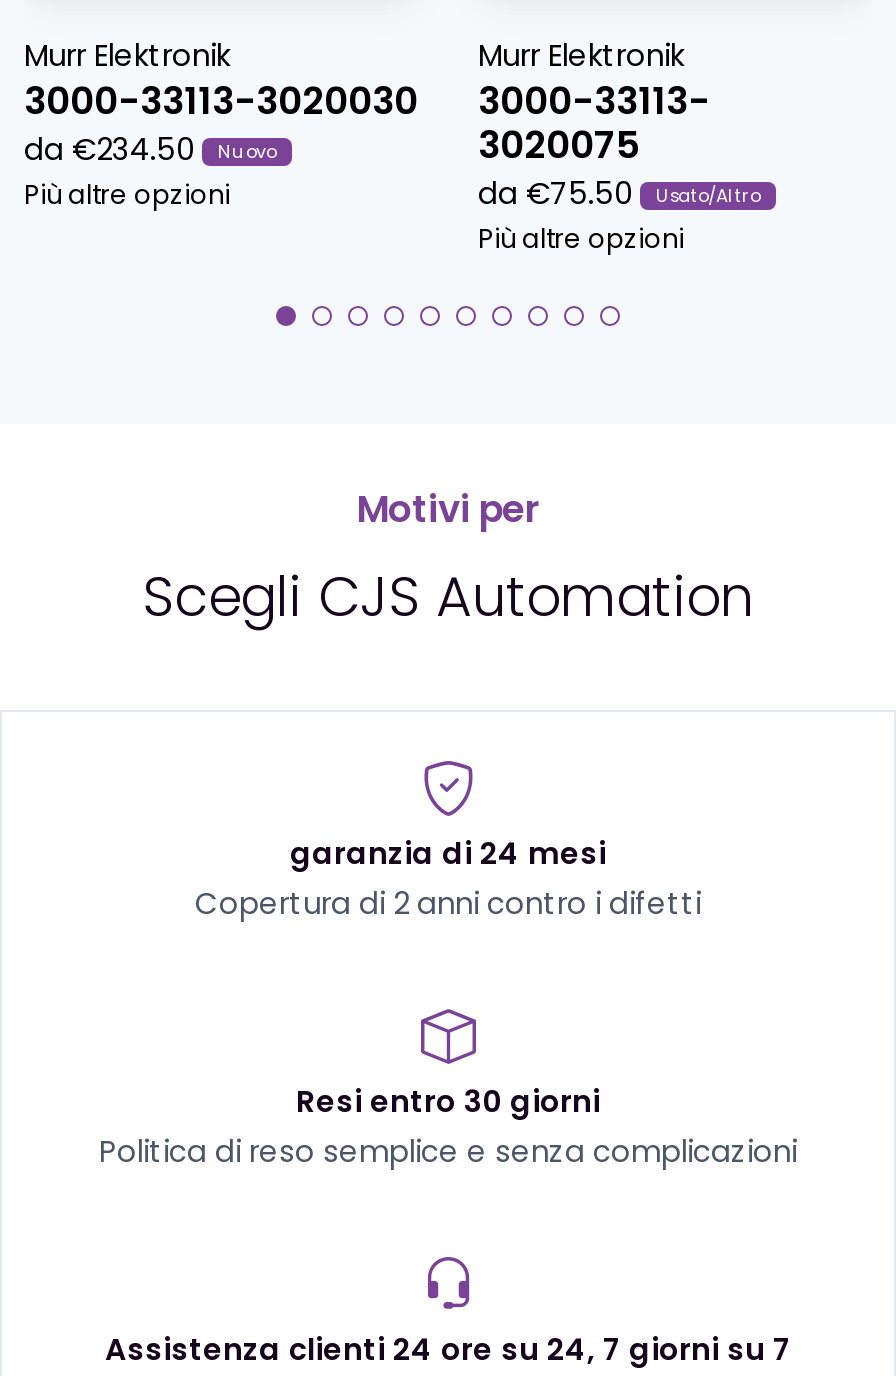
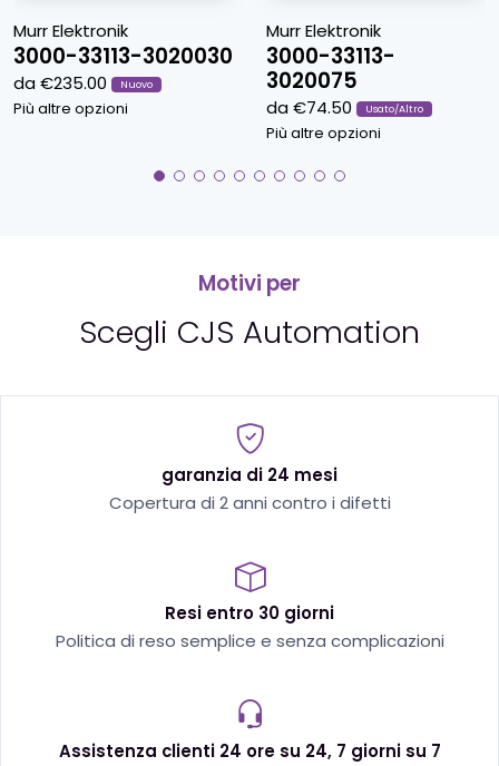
- da €234.50 Nuovo
+ da €235.00 Nuovo

- da €75.50 Usato/Altro
+ da €74.50 Usato/Altro
